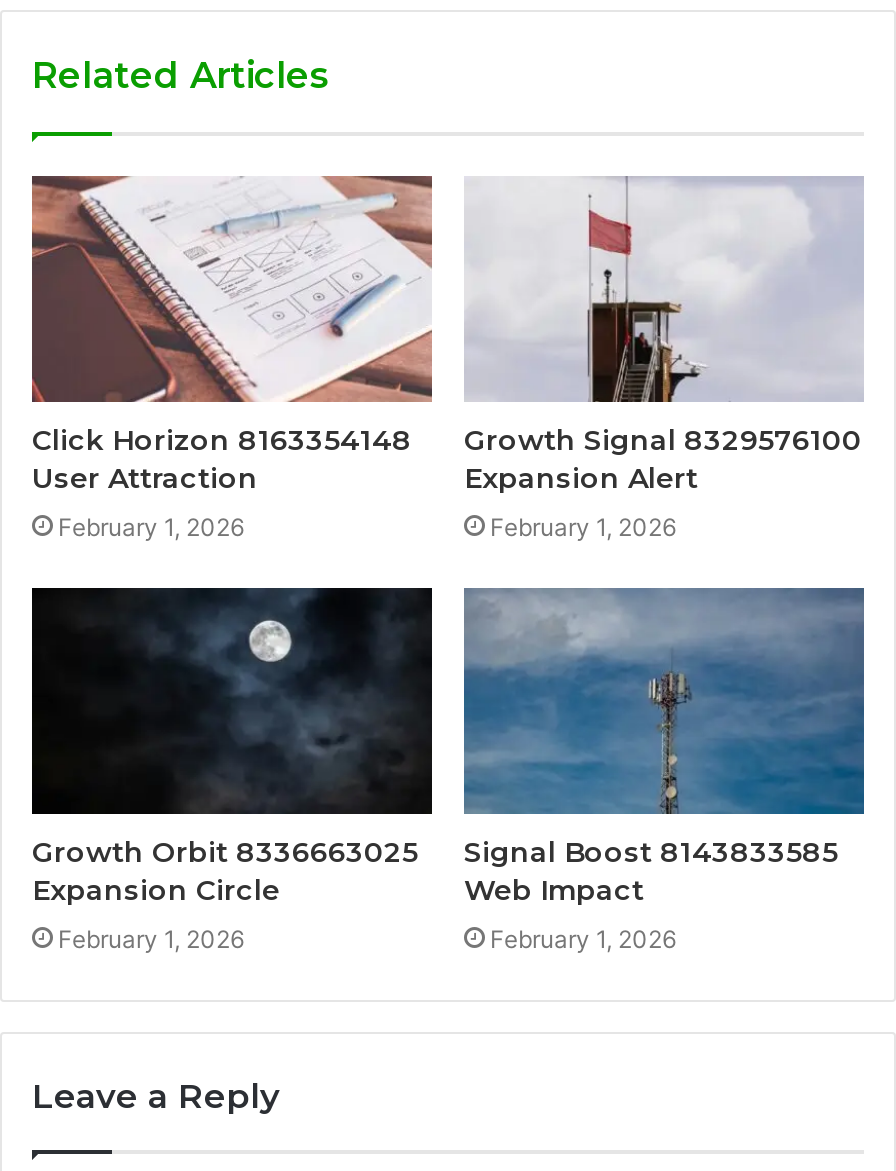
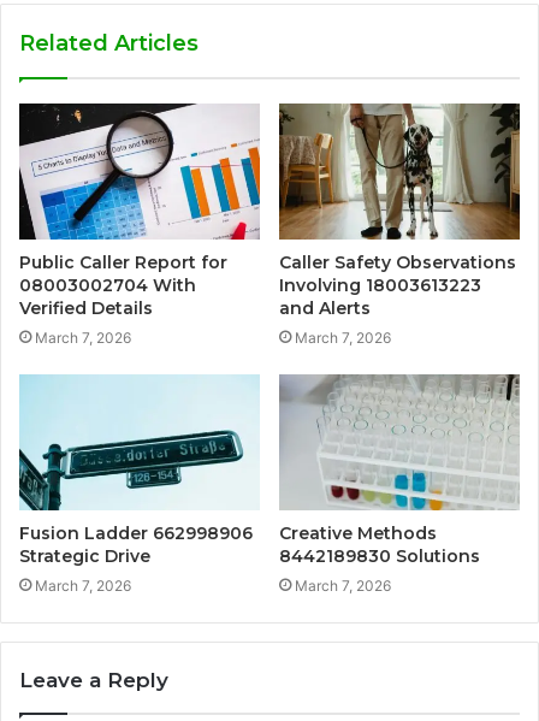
- [image]
- Click Horizon 8163354148
- User Attraction
- February 1, 2026
+ [image]
+ Public Caller Report for
+ 08003002704 With
+ Verified Details
+ March 7, 2026

- [image]
- Growth Signal 8329576100
- Expansion Alert
- February 1, 2026
+ [image]
+ Caller Safety Observations
+ Involving 18003613223
+ and Alerts
+ March 7, 2026

- [image]
- Growth Orbit 8336663025
- Expansion Circle
- February 1, 2026
+ [image]
+ Fusion Ladder 662998906
+ Strategic Drive
+ March 7, 2026

- [image]
- Signal Boost 8143833585
- Web Impact
- February 1, 2026
+ [image]
+ Creative Methods
+ 8442189830 Solutions
+ March 7, 2026
